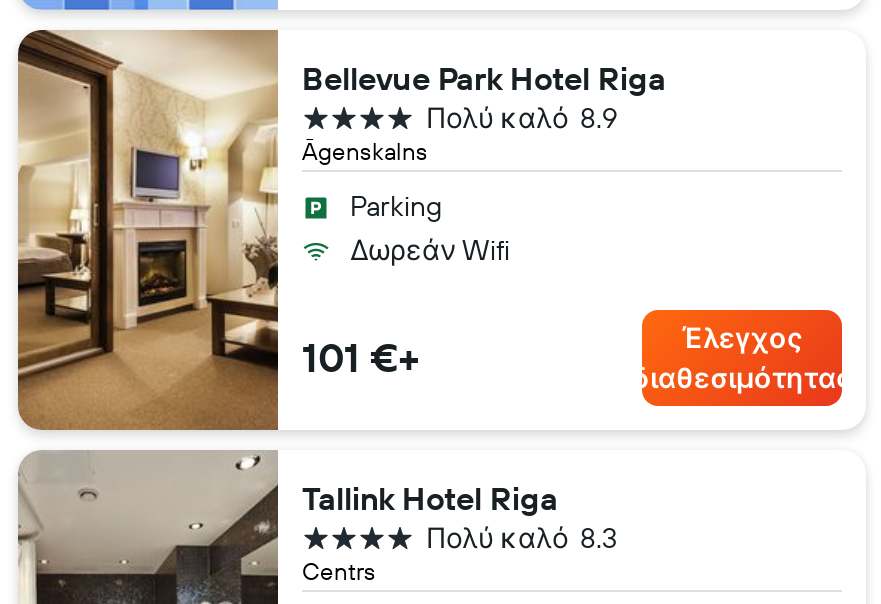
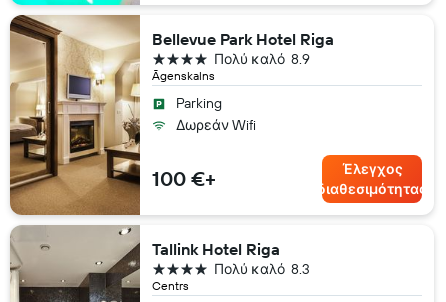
- 101 €+
+ 100 €+
